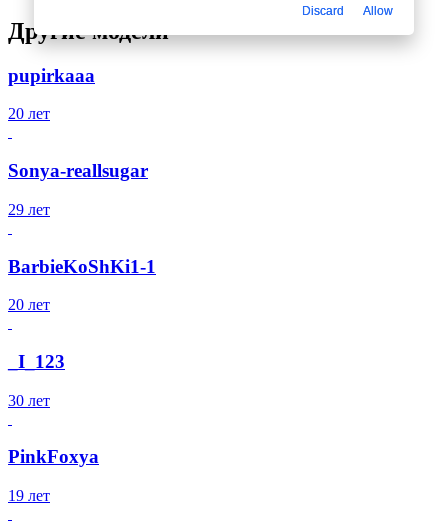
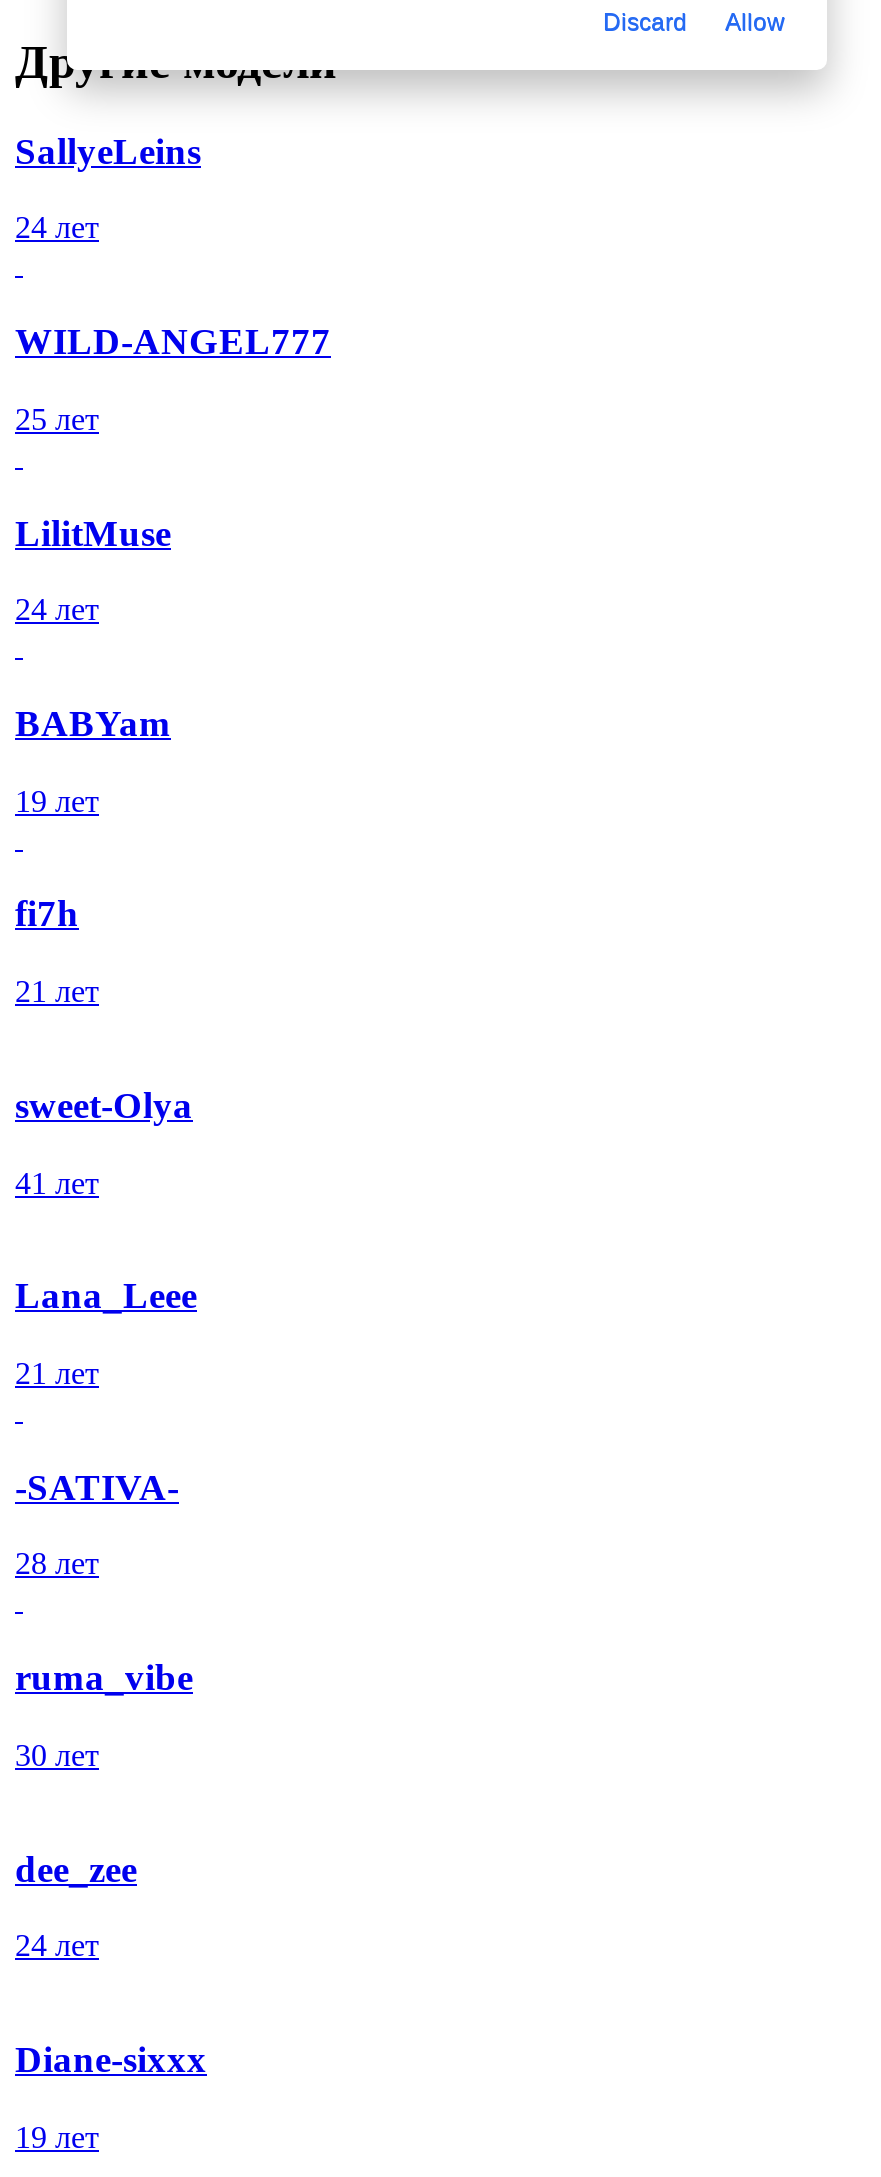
- pupirkaaa
- 20 лет
- Sonya-reallsugar
- 29 лет
- BarbieKoShKi1-1
- 20 лет
- _I_123
+ SallyeLeins
+ 24 лет
+ WILD-ANGEL777
+ 25 лет
+ LilitMuse
+ 24 лет
+ BABYam
+ 19 лет
+ fi7h
+ 21 лет
+ sweet-Olya
+ 41 лет
+ Lana_Leee
+ 21 лет
+ -SATIVA-
+ 28 лет
+ ruma_vibe

- PinkFoxya
+ dee_zee
+ 24 лет
+ Diane-sixxx
